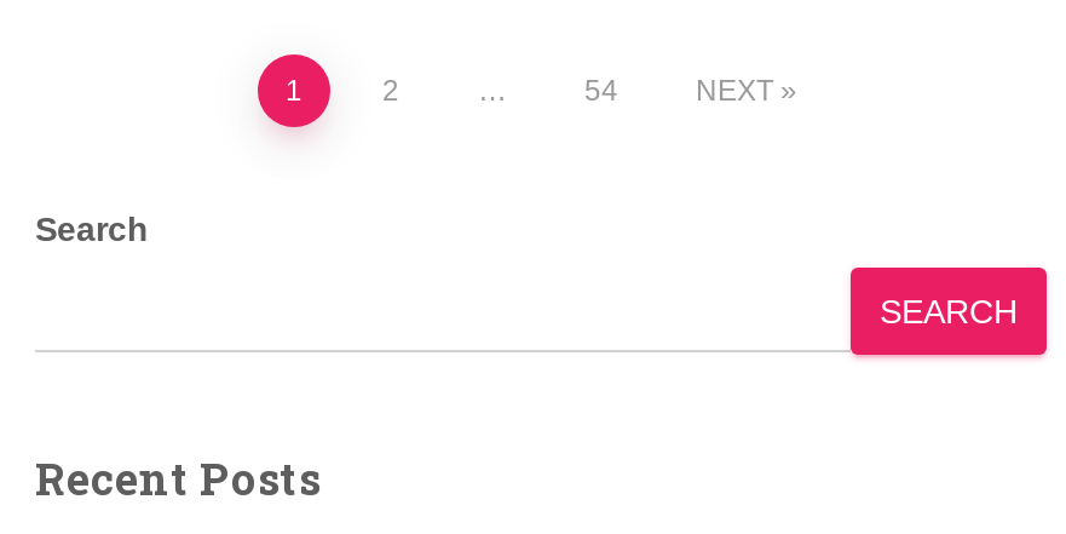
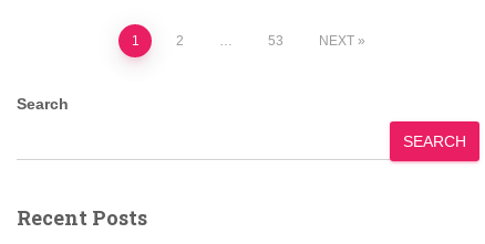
- 54
+ 53
